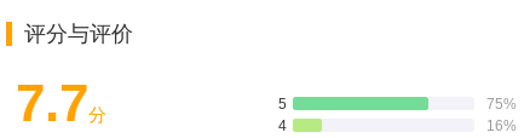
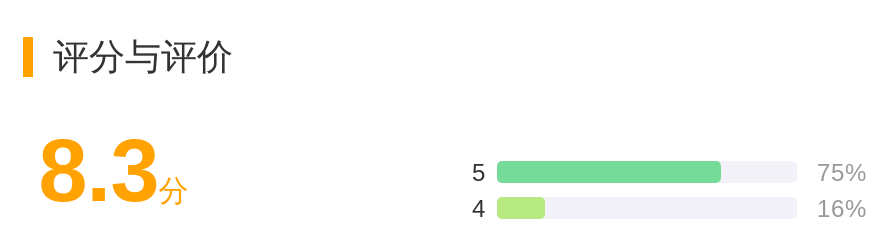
- 7.7分
+ 8.3分
